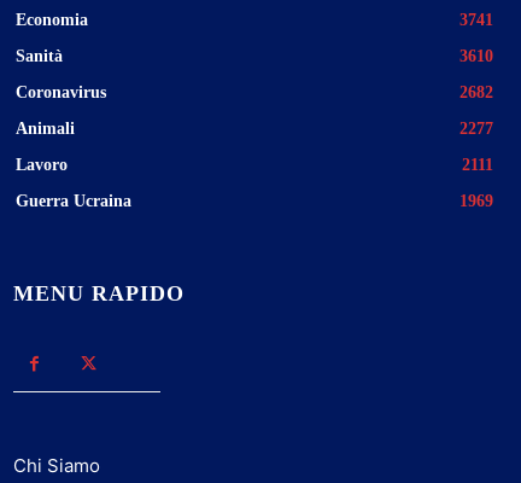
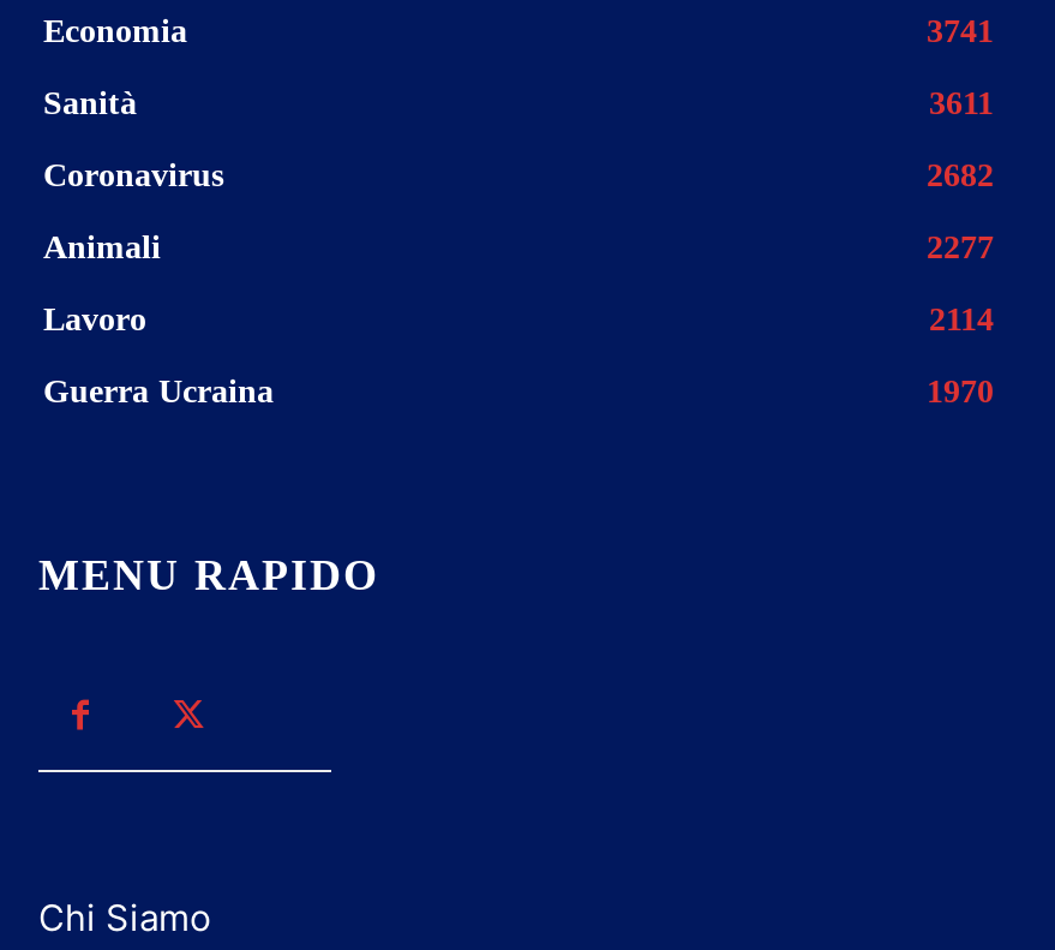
- 3610
+ 3611

- 2111
+ 2114

- 1969
+ 1970
